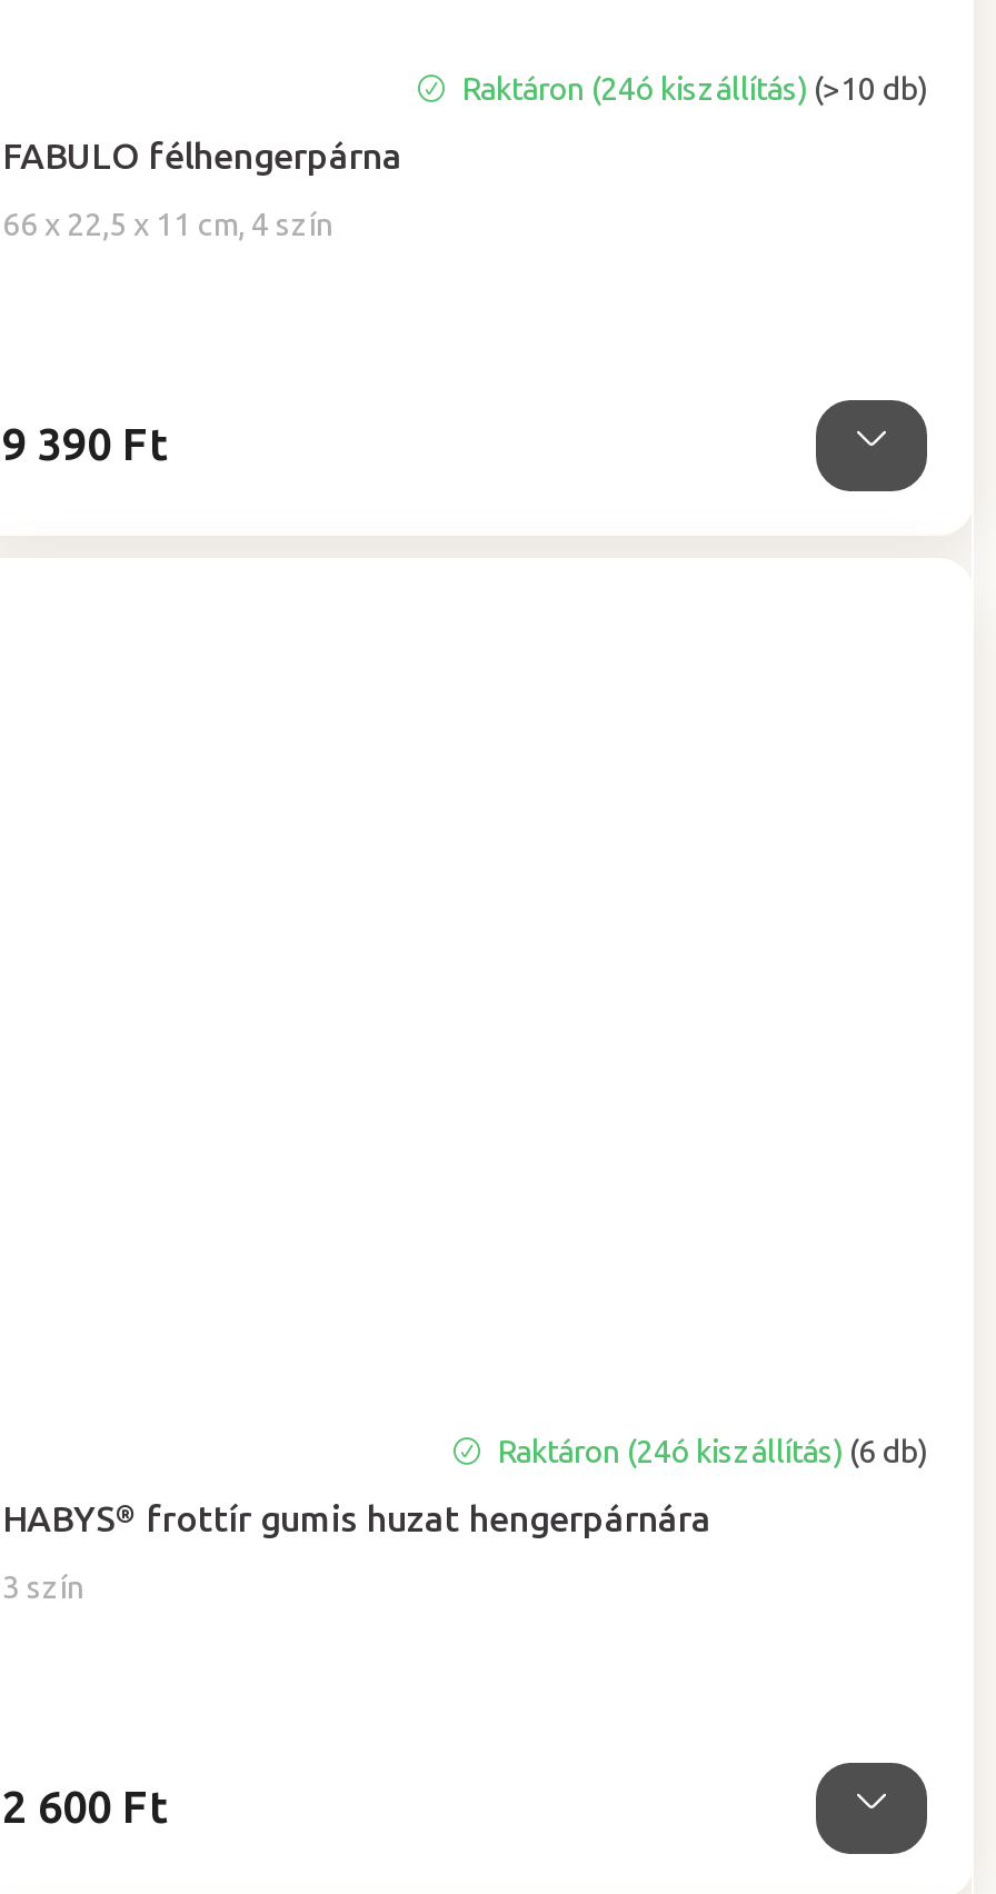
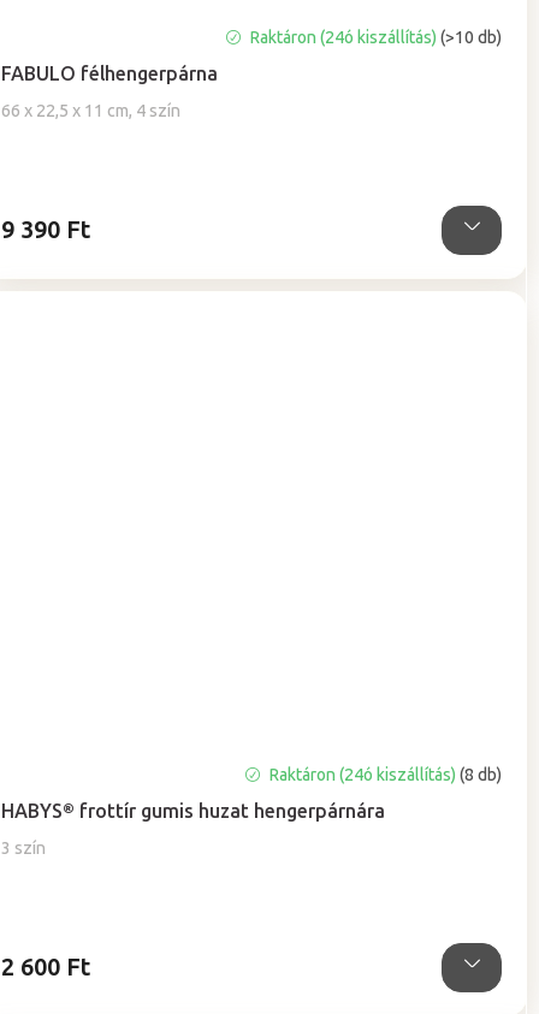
- Raktáron (24ó kiszállítás) (6 db)
+ Raktáron (24ó kiszállítás) (8 db)
